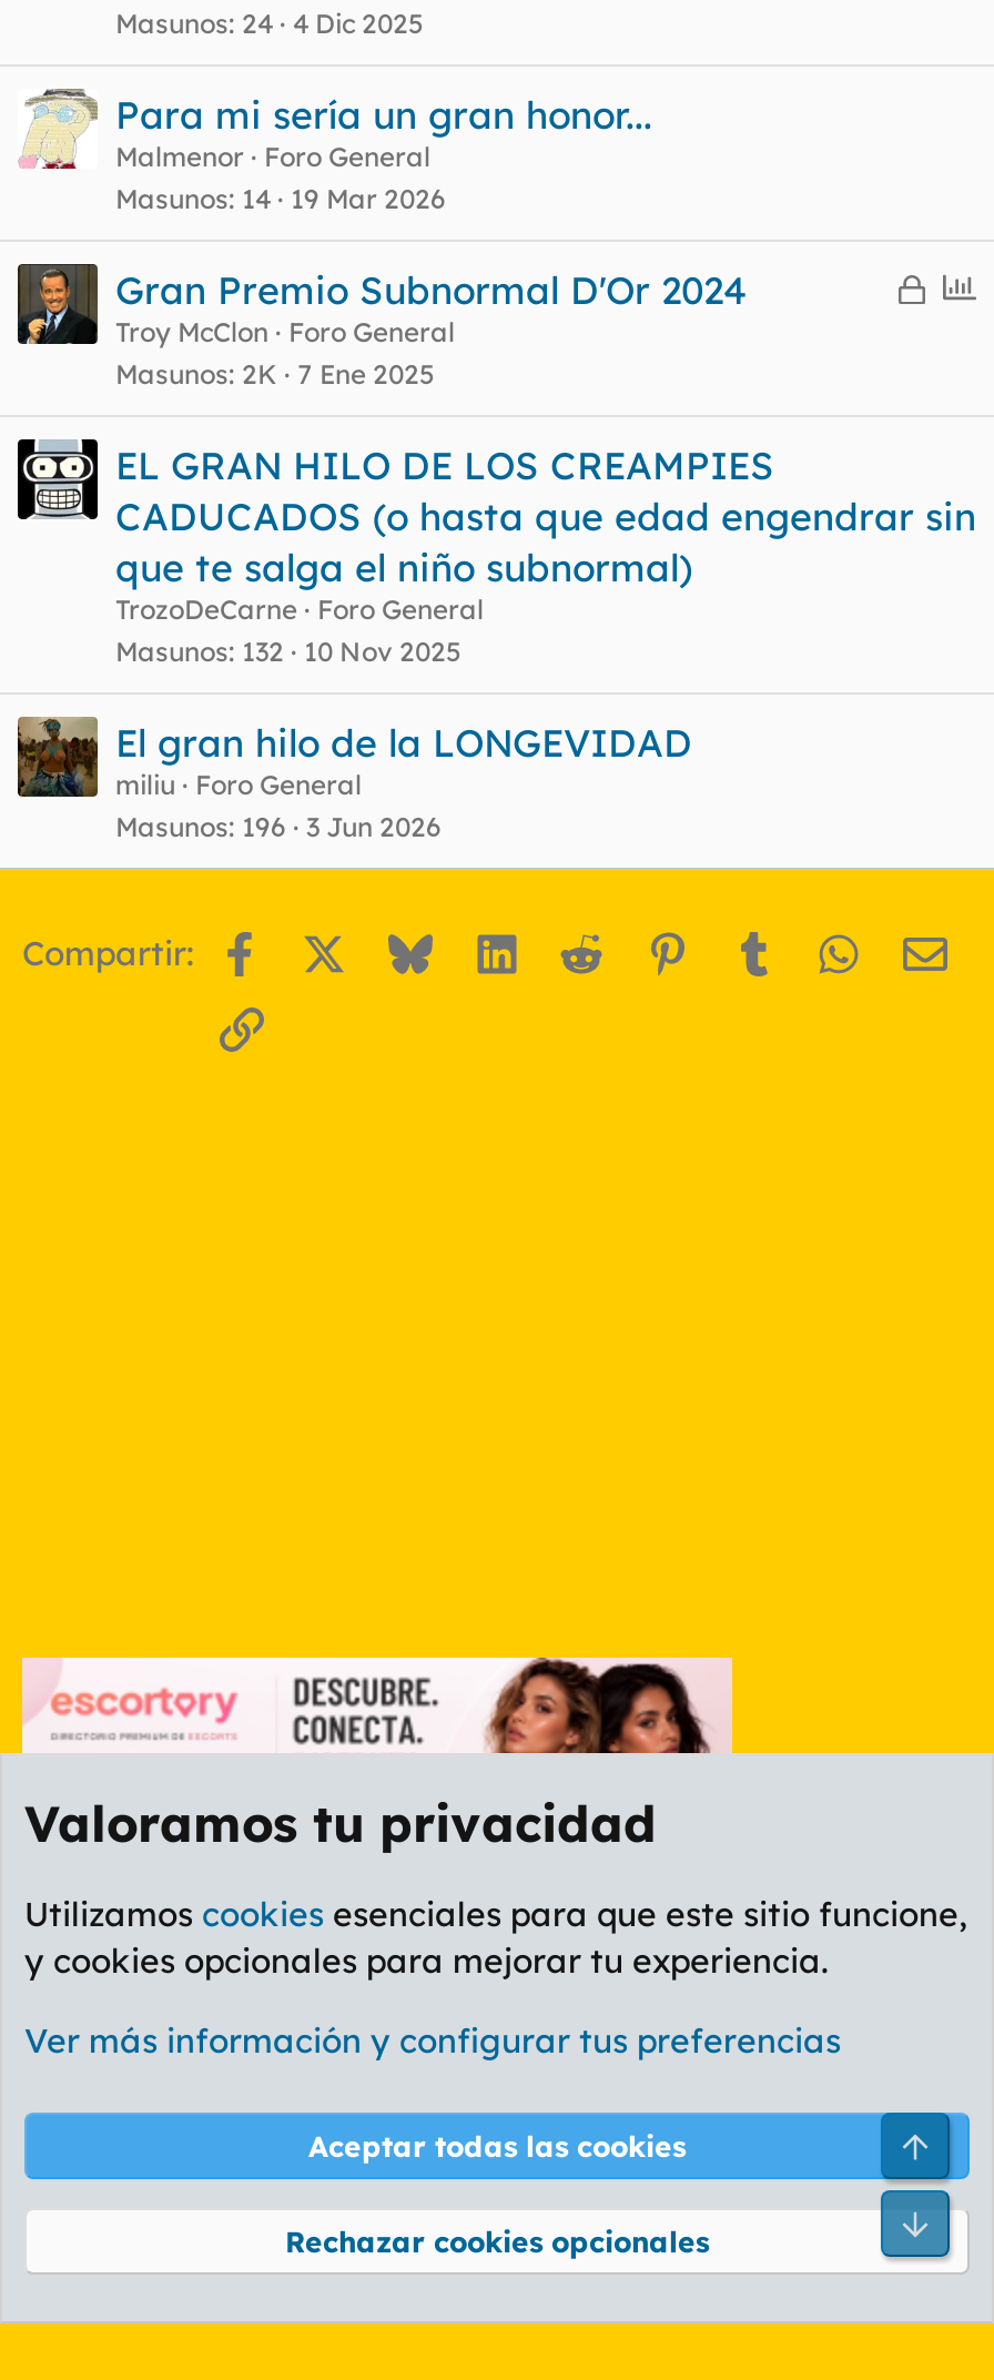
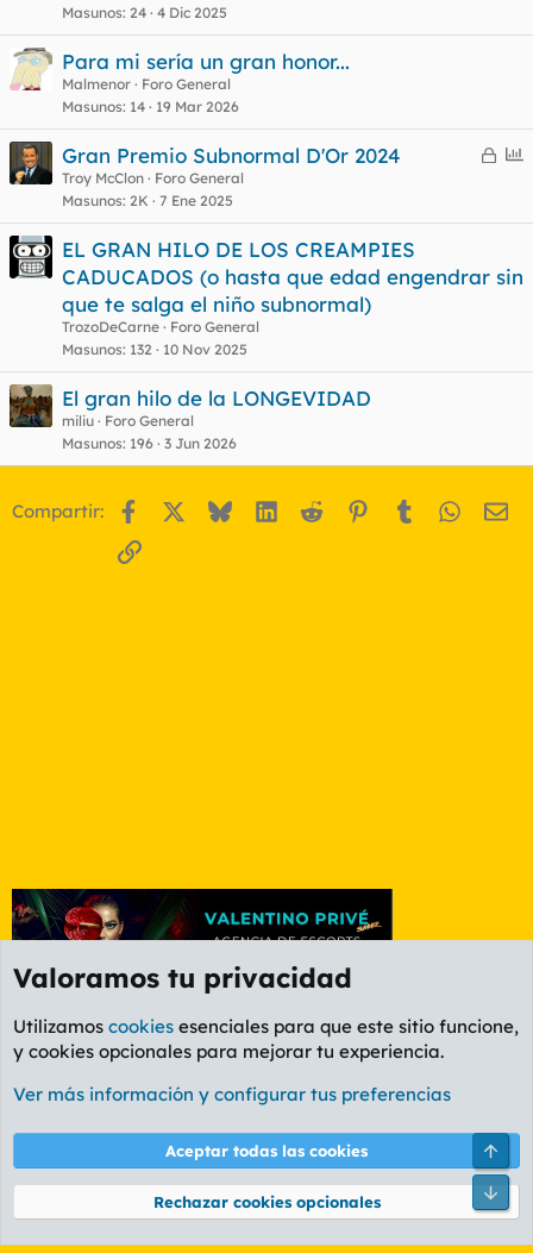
- [image]
+ [image]
